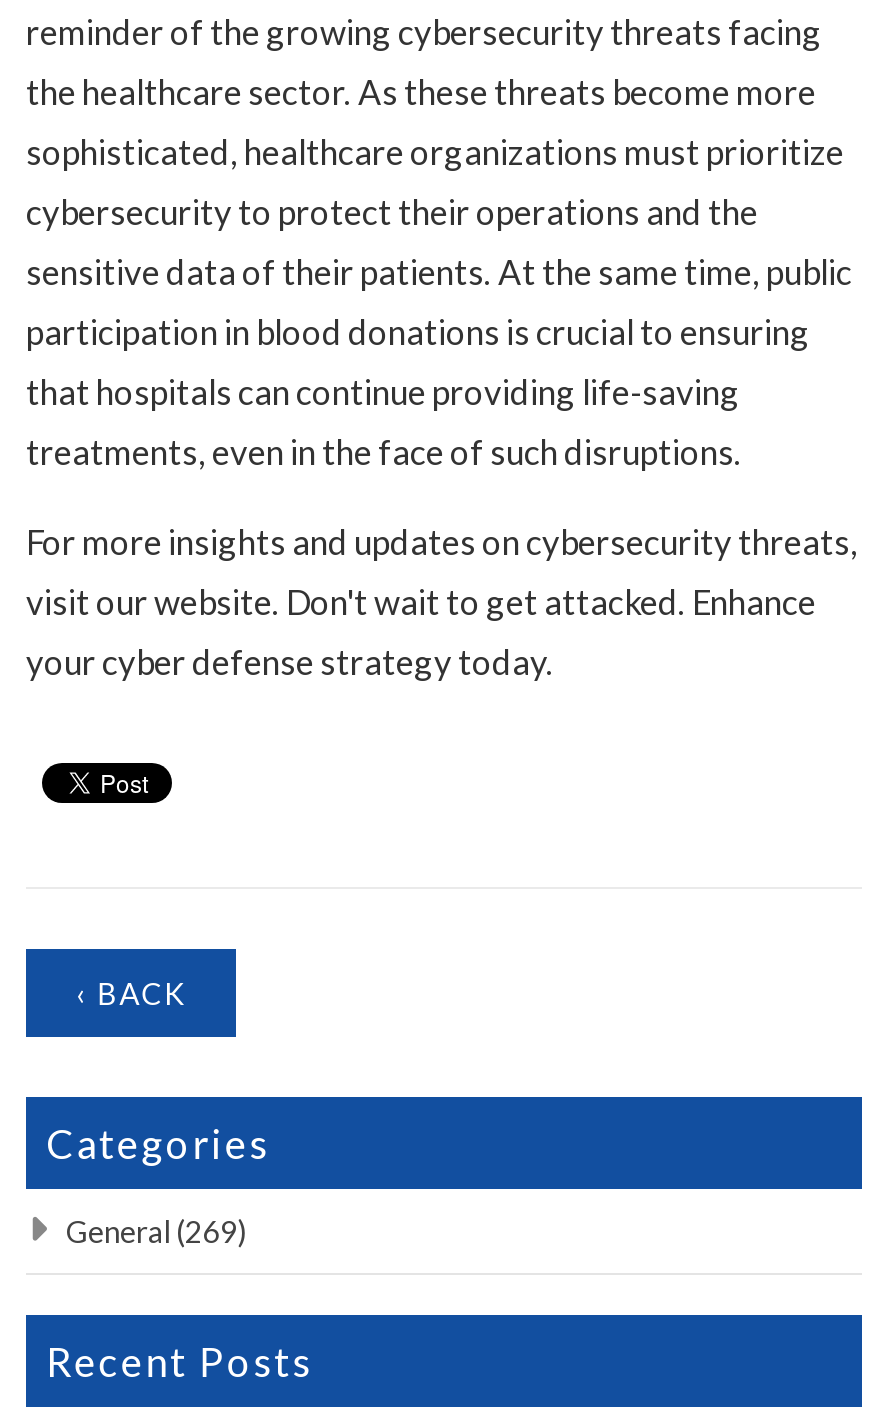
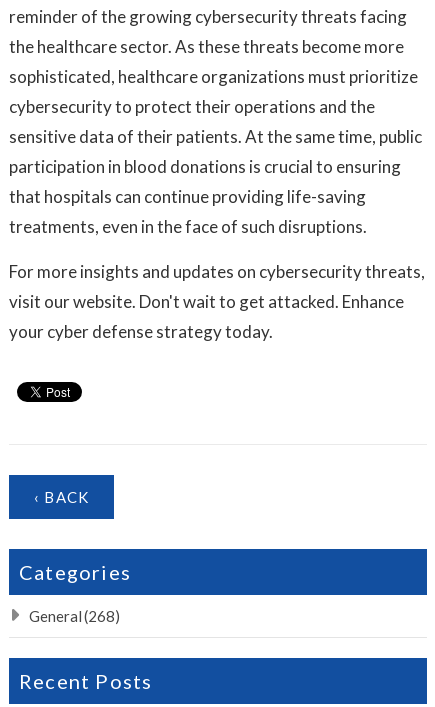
- General (269)
+ General (268)
